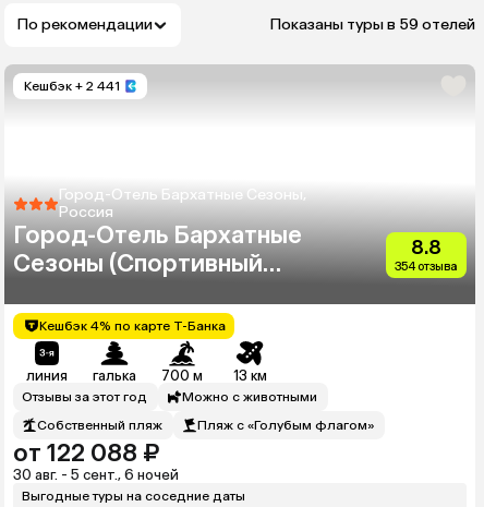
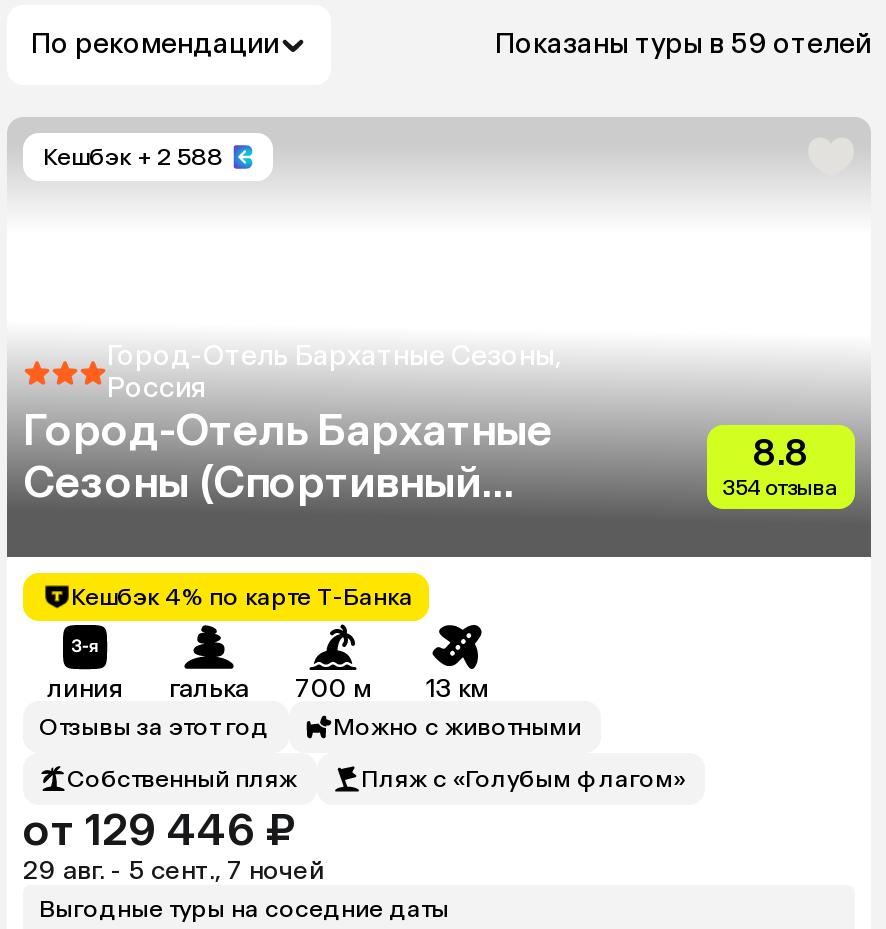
- Кешбэк + 2 441
+ Кешбэк + 2 588

- от 122 088 ₽
+ от 129 446 ₽

- 30 авг. - 5 сент., 6 ночей
+ 29 авг. - 5 сент., 7 ночей
